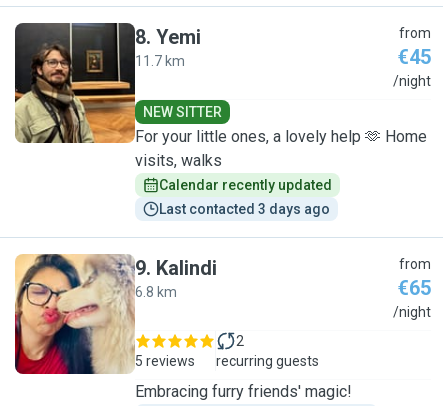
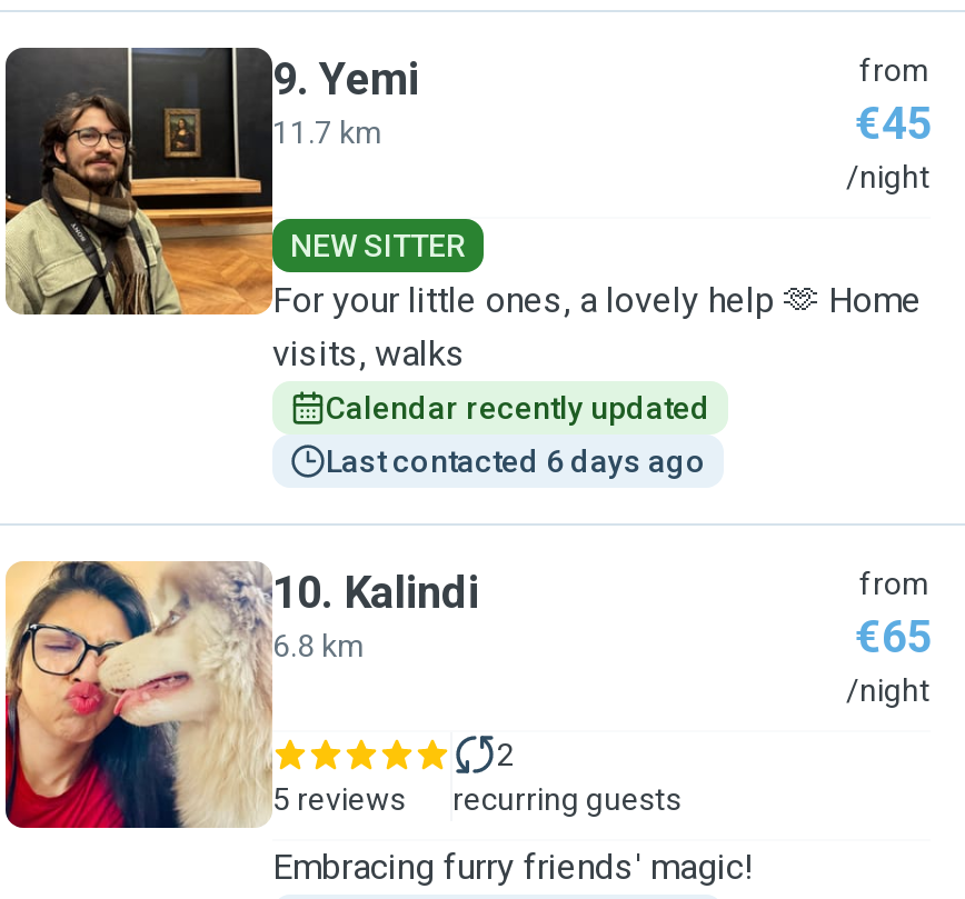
- 8. Yemi
+ 9. Yemi

- Last contacted 3 days ago
+ Last contacted 6 days ago

- 9. Kalindi
+ 10. Kalindi
